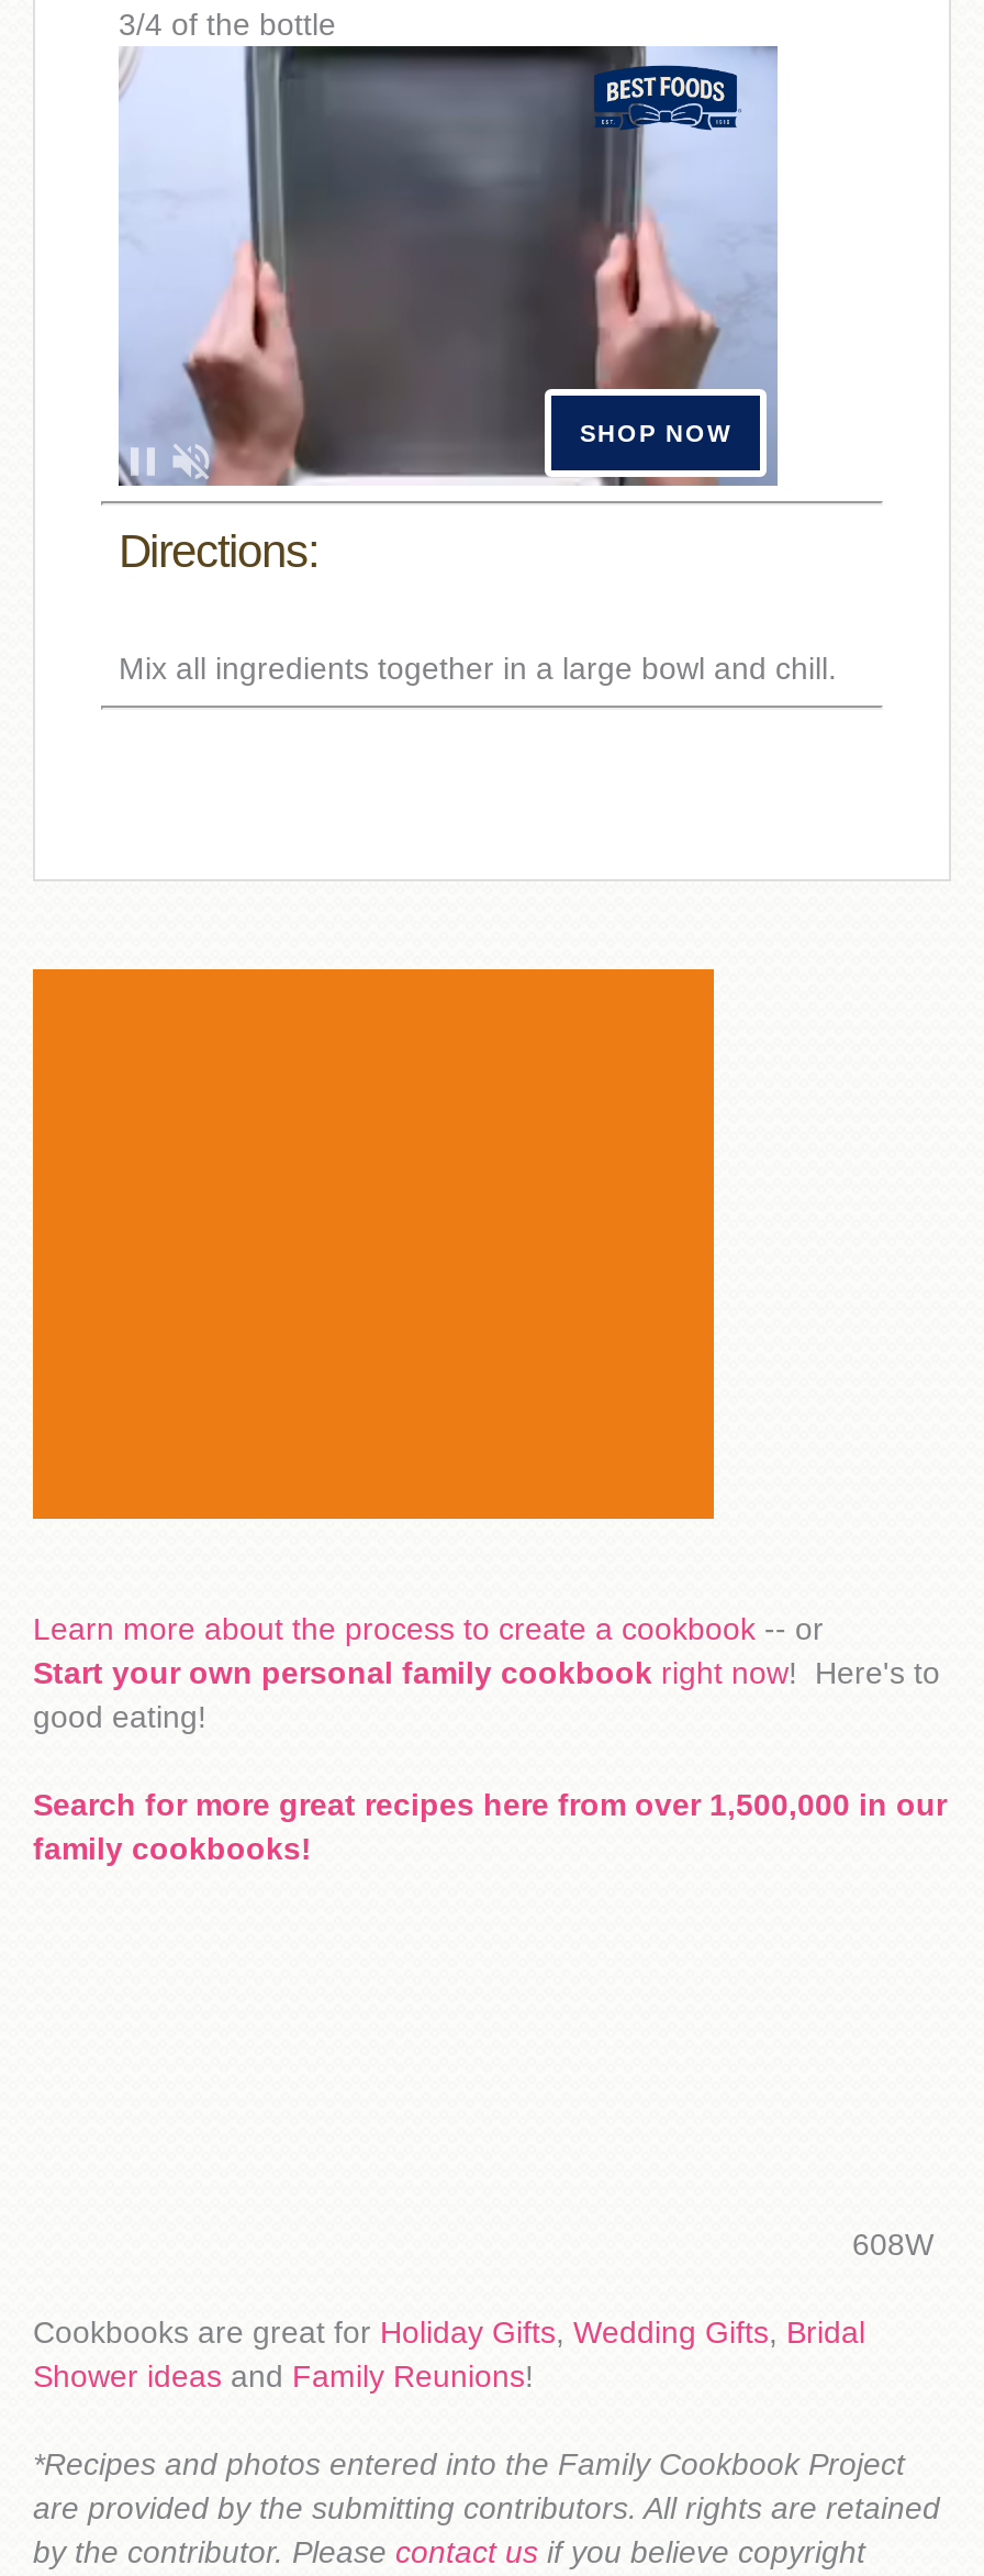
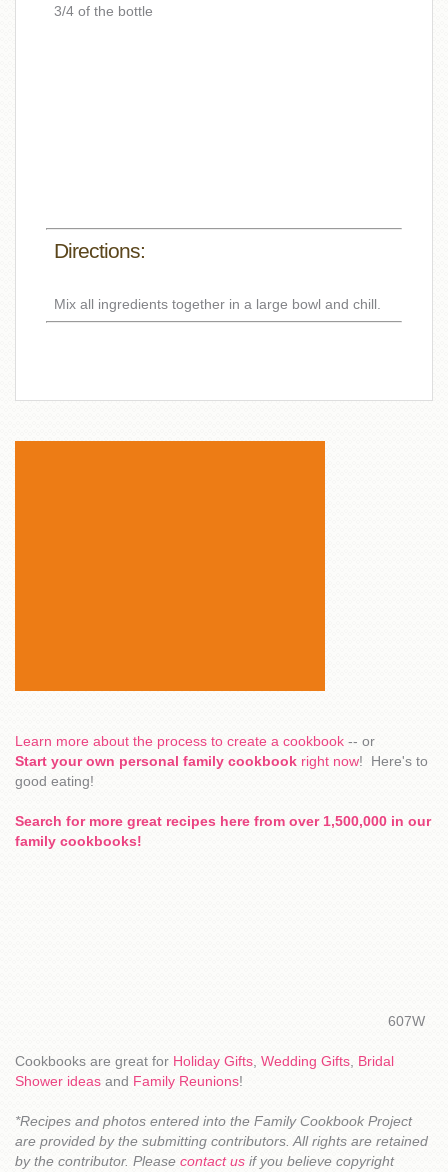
- [image]

- 608W
+ 607W
